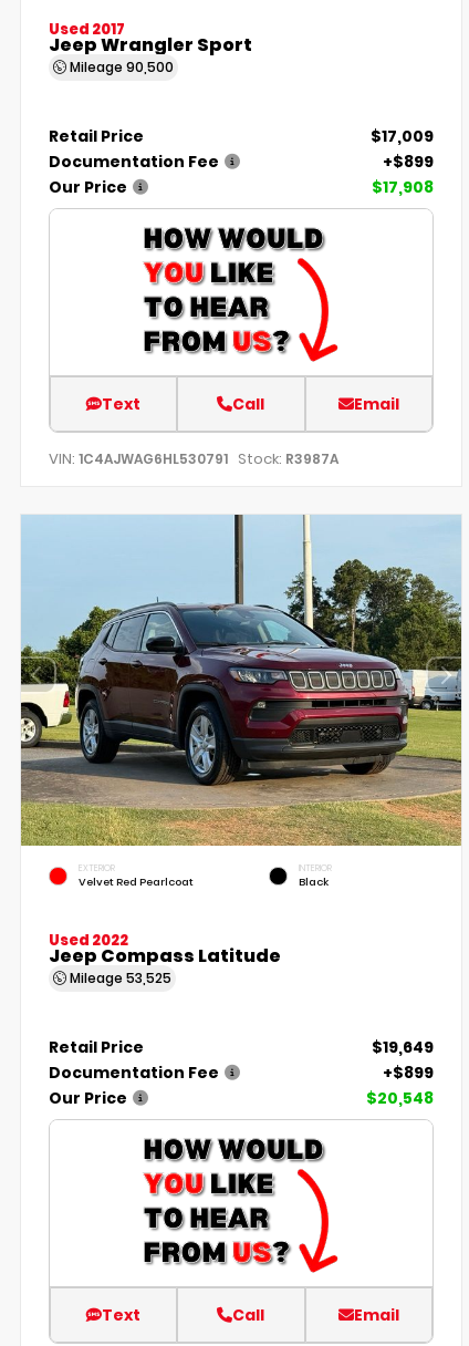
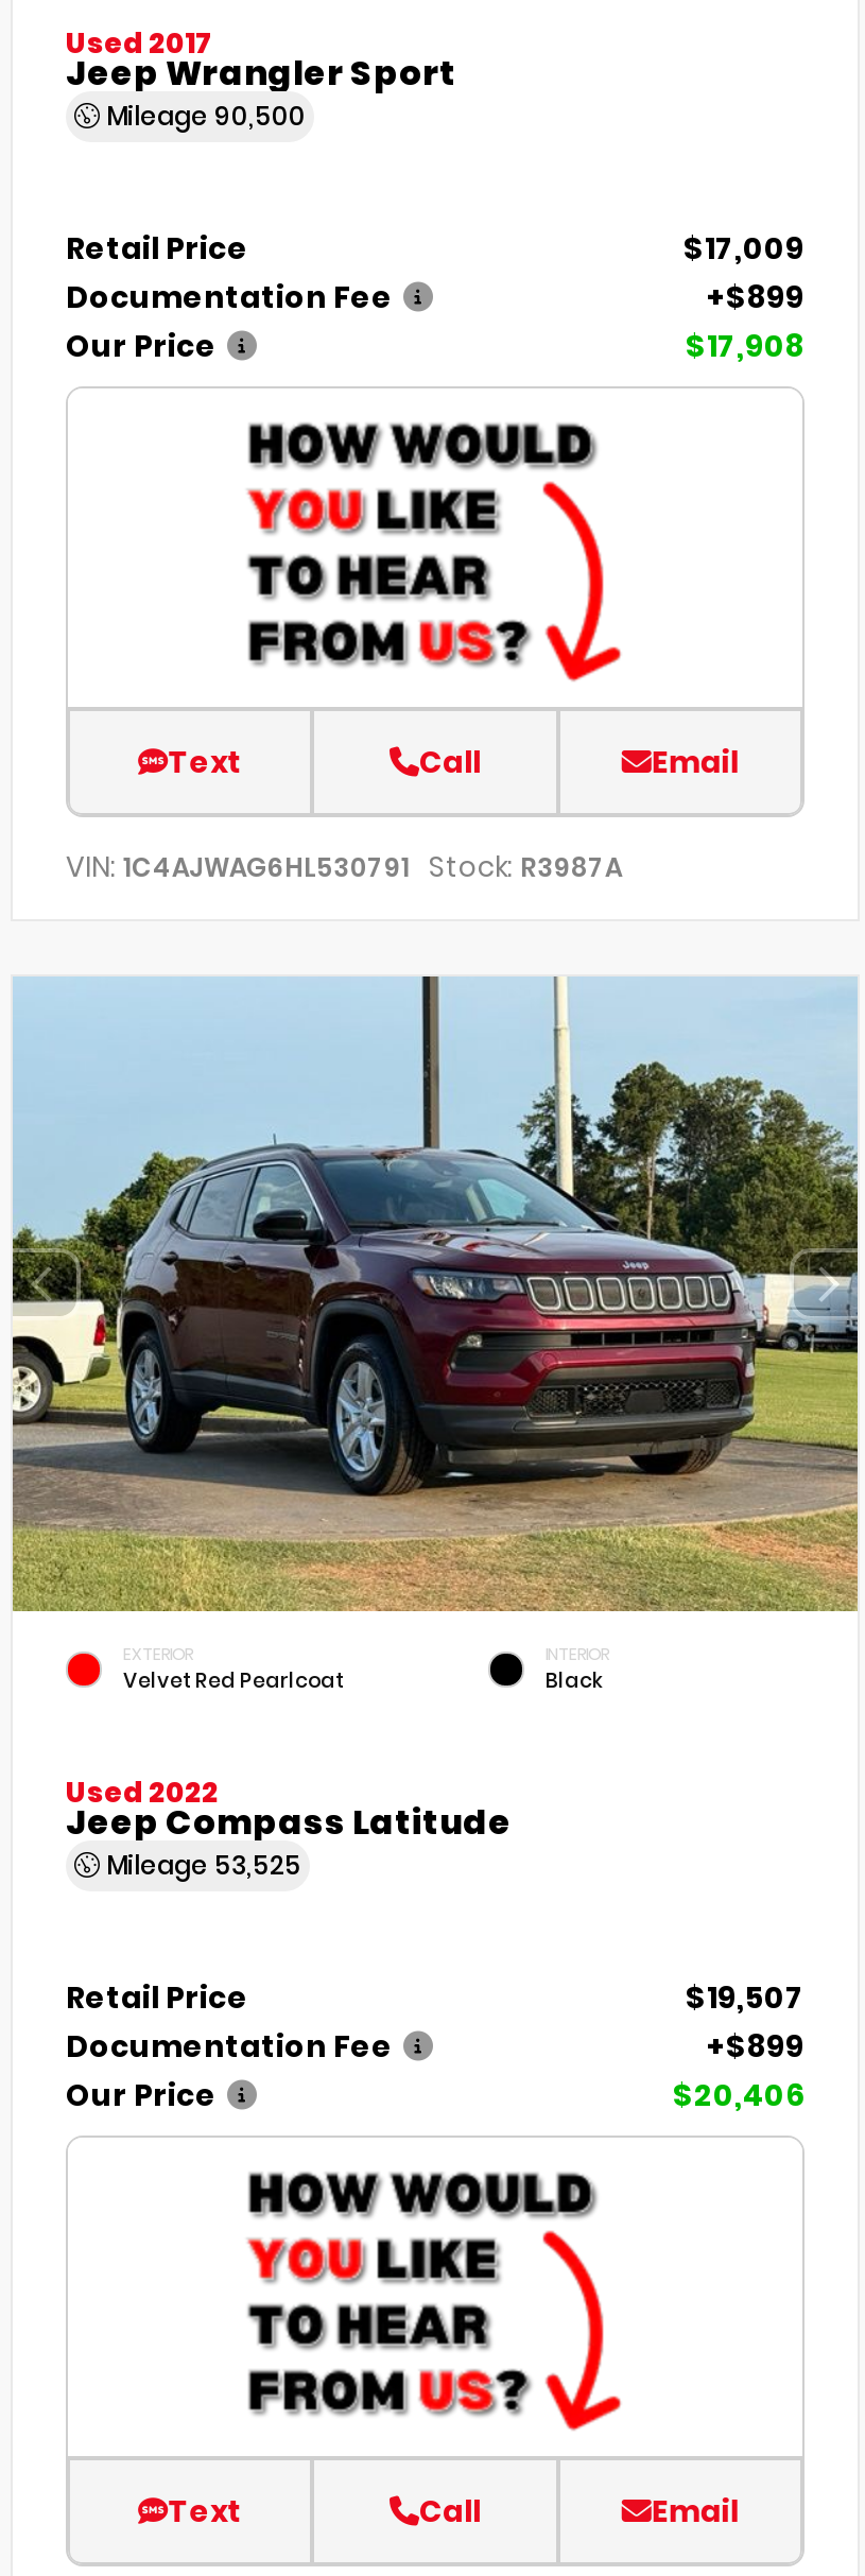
- $19,649
+ $19,507

- $20,548
+ $20,406
